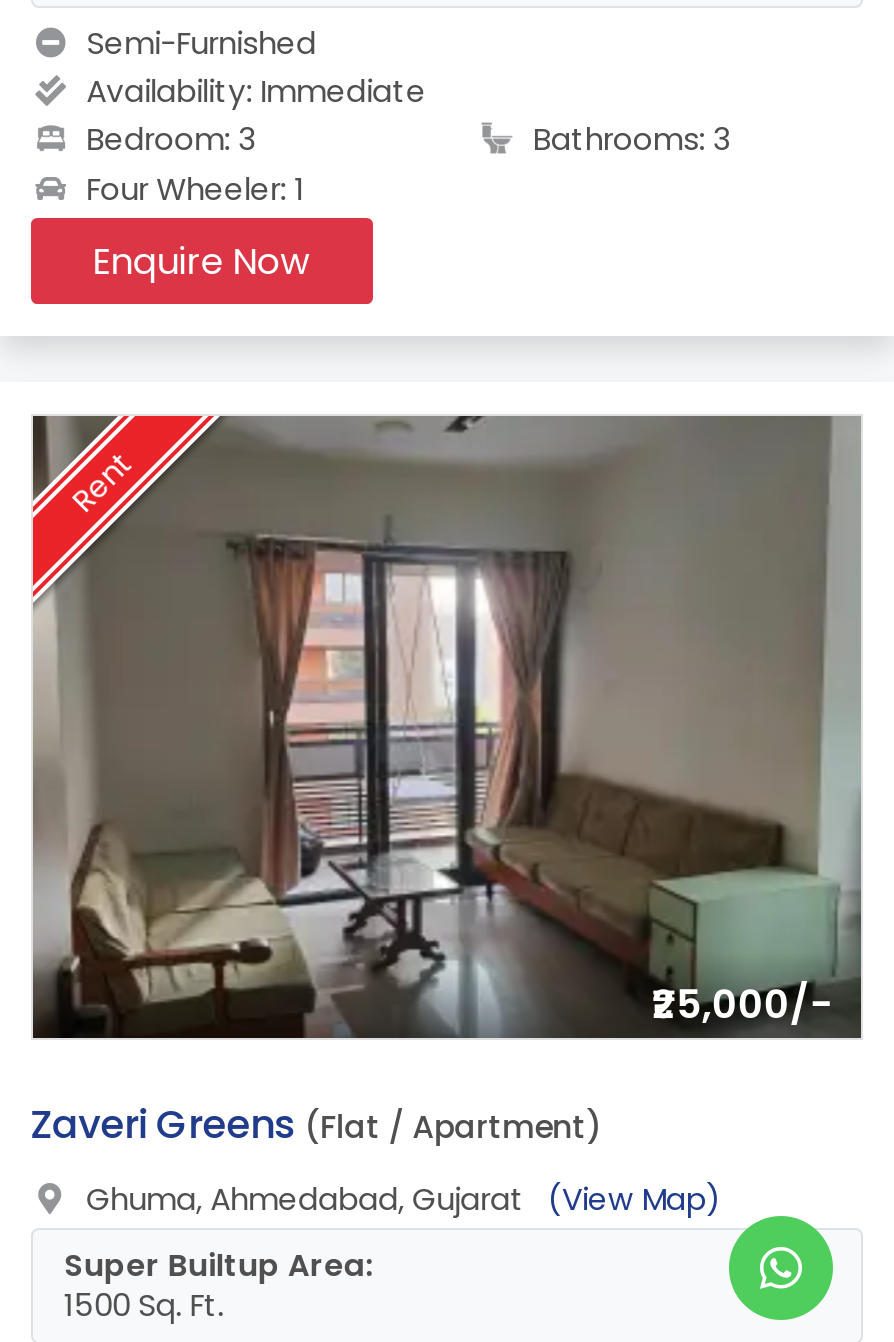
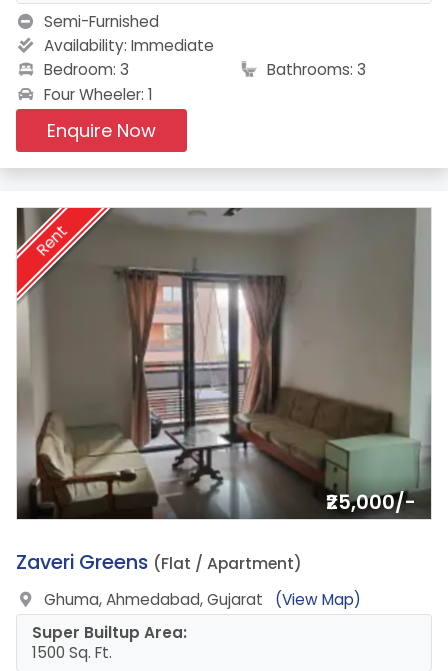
- [image]
